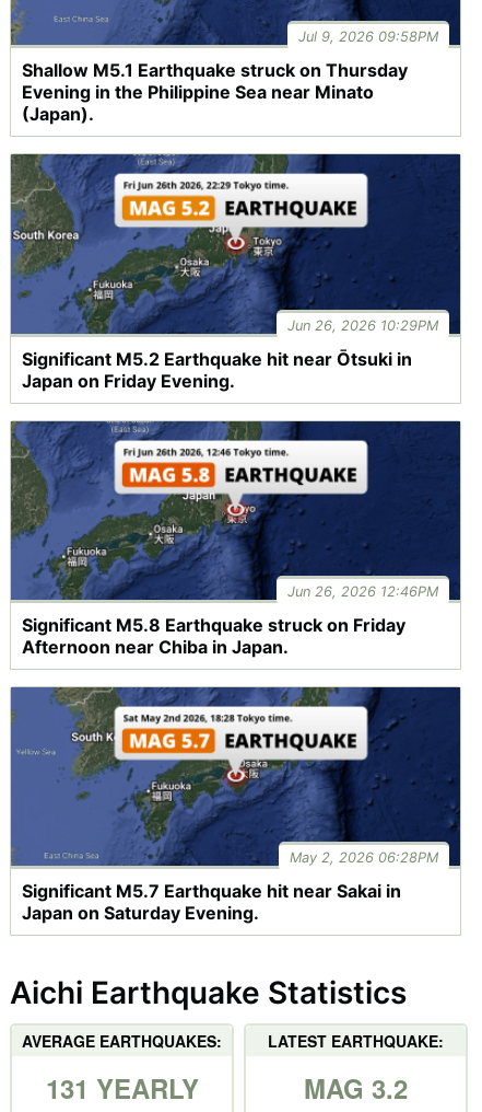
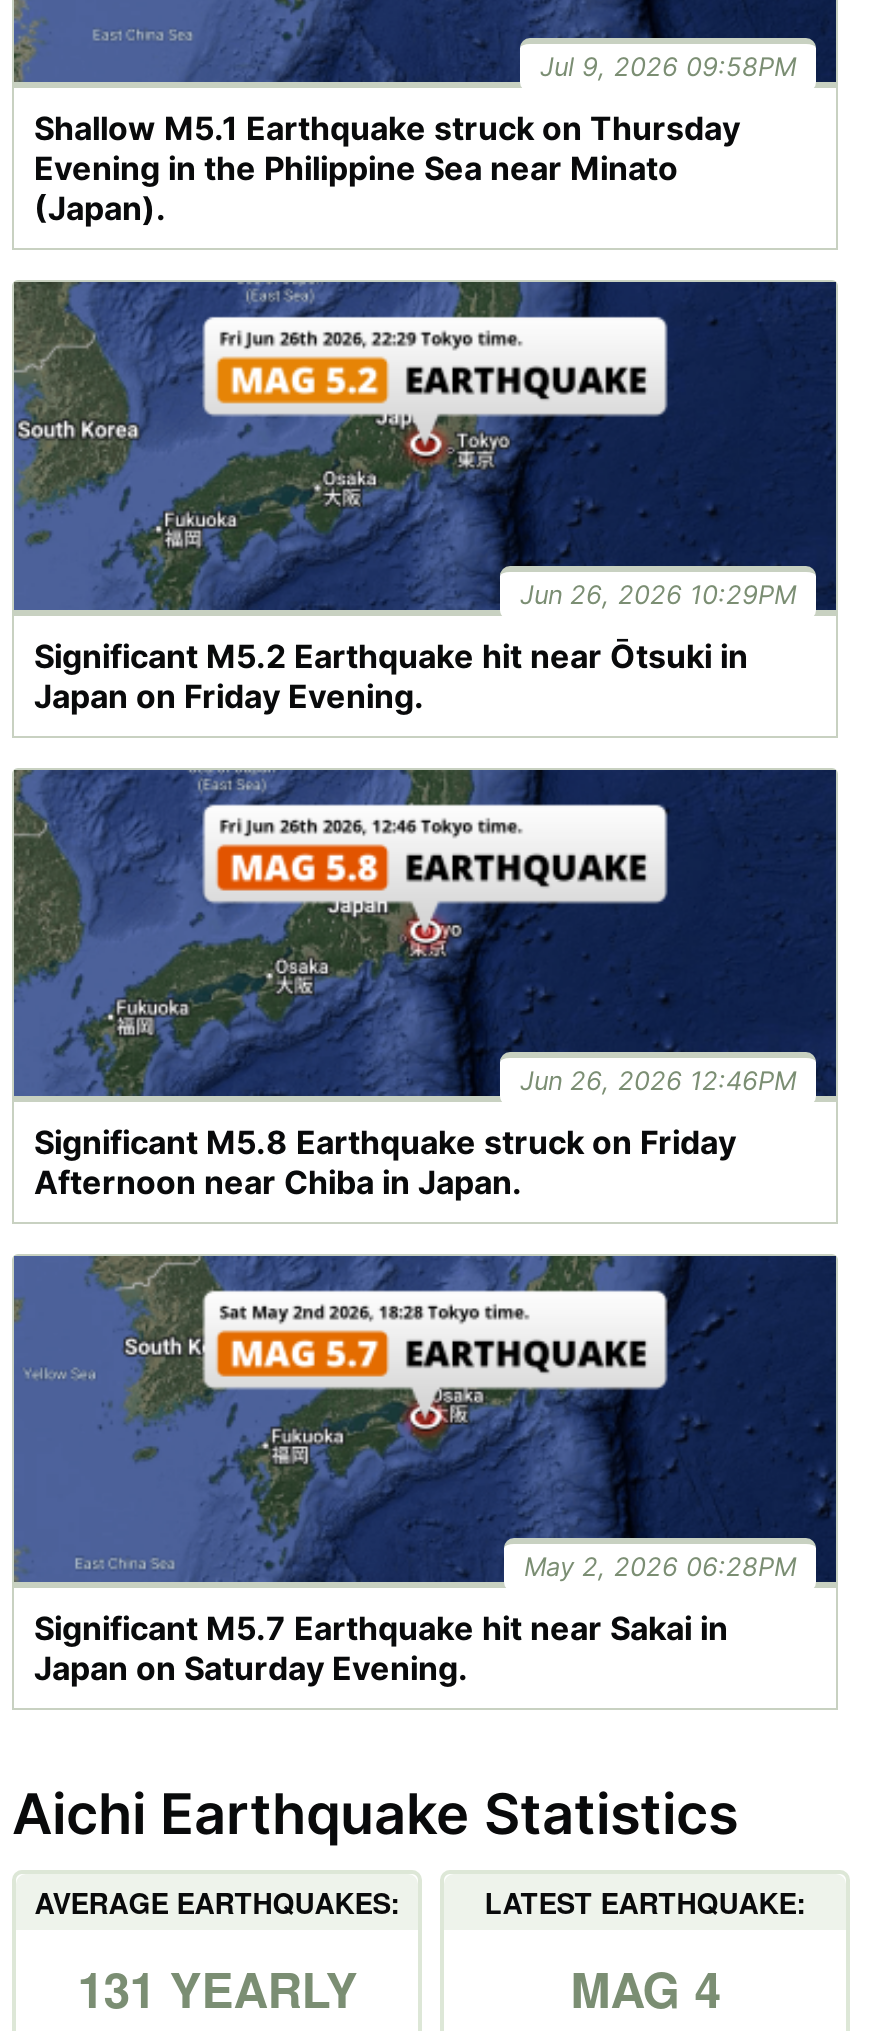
- MAG 3.2
+ MAG 4
